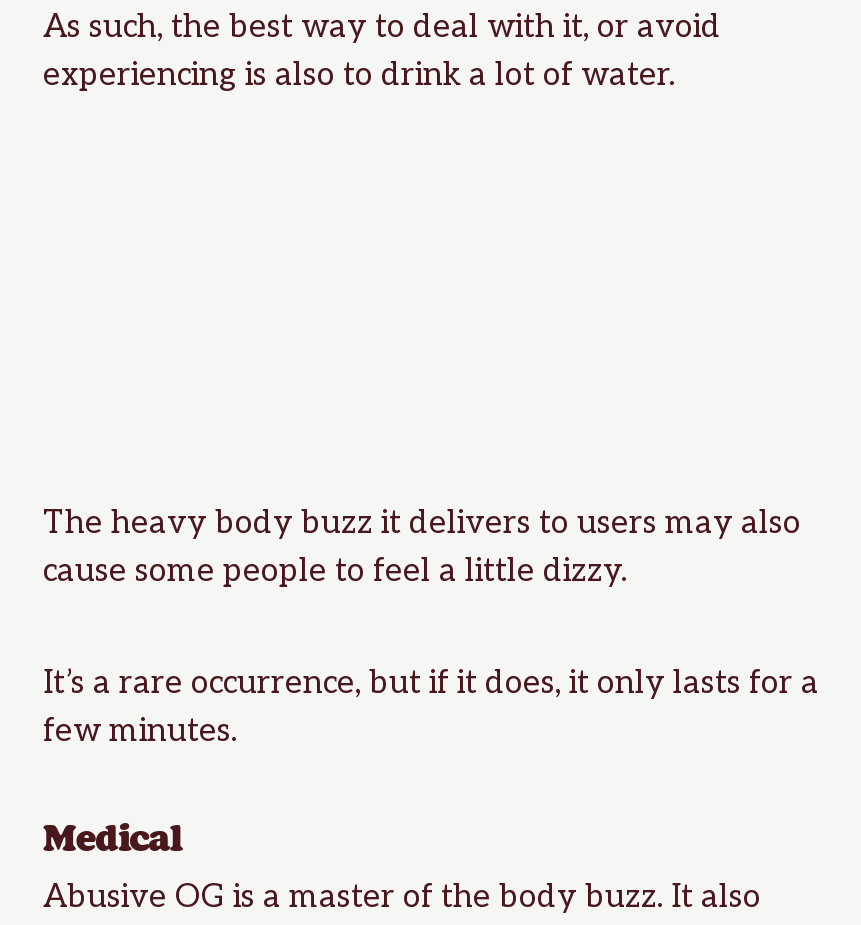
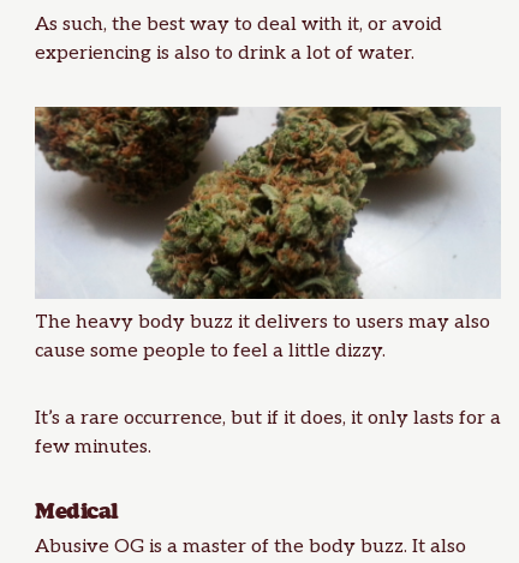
+ [image]
